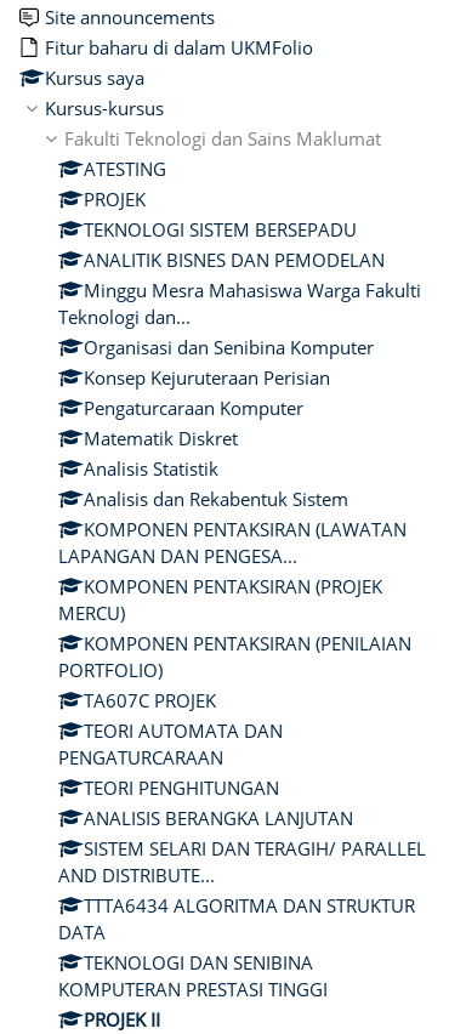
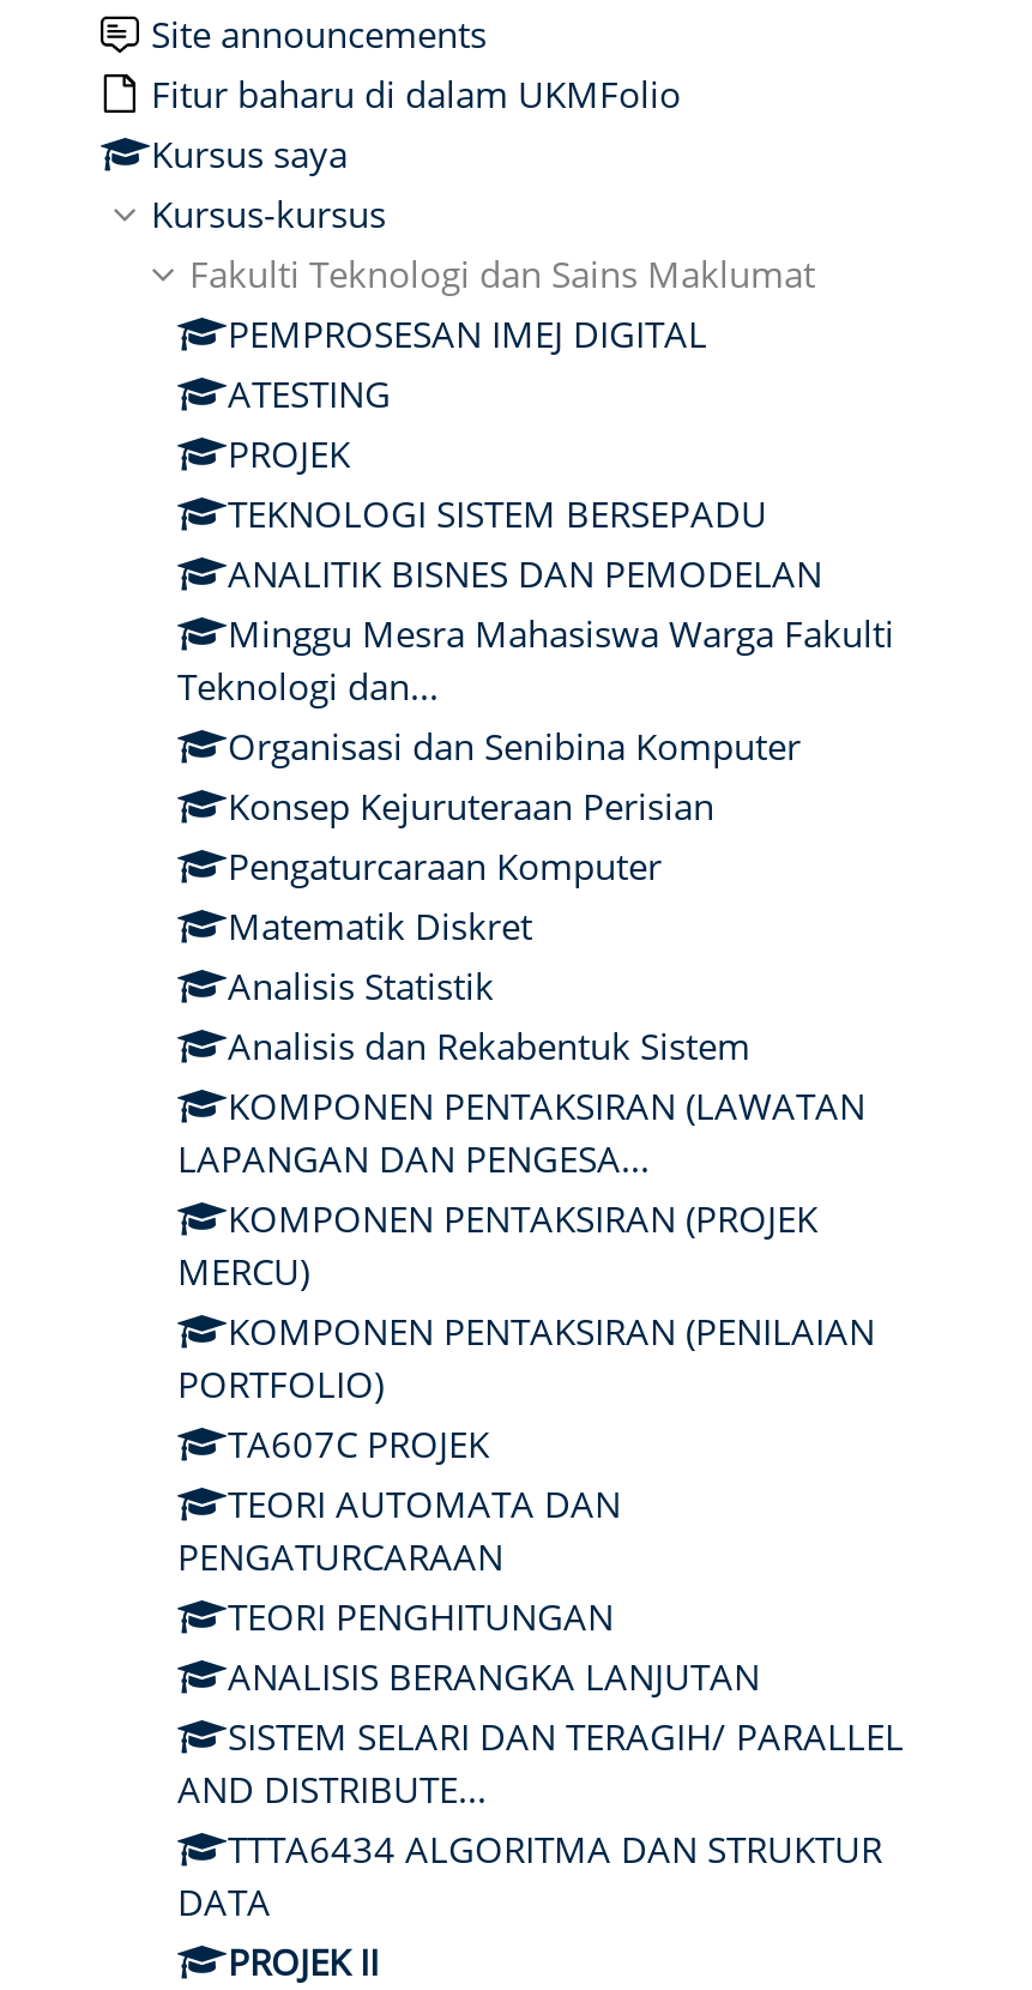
moved down: ATESTING | PROJEK | TEKNOLOGI SISTEM BERSEPADU | ... | TTTA6434 ALGORITMA DAN STRUKTUR | DATA

+ PEMPROSESAN IMEJ DIGITAL

- TEKNOLOGI DAN SENIBINA
- KOMPUTERAN PRESTASI TINGGI
